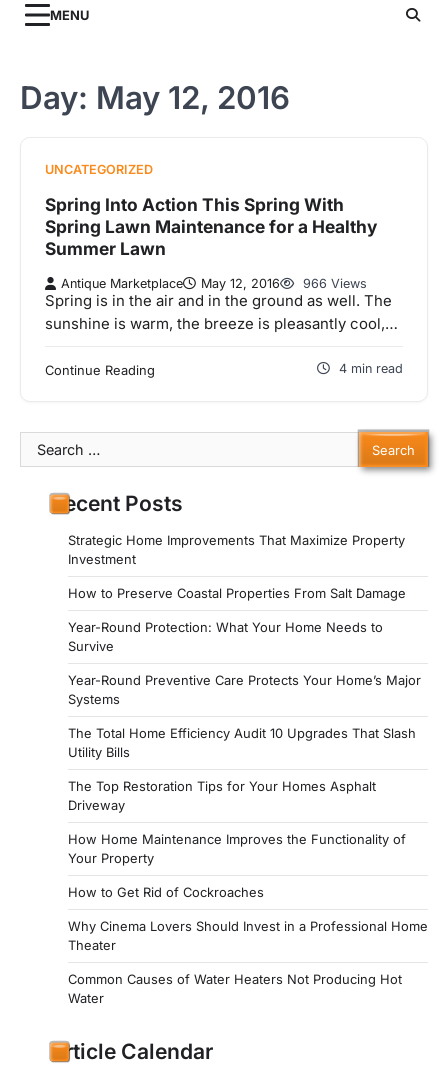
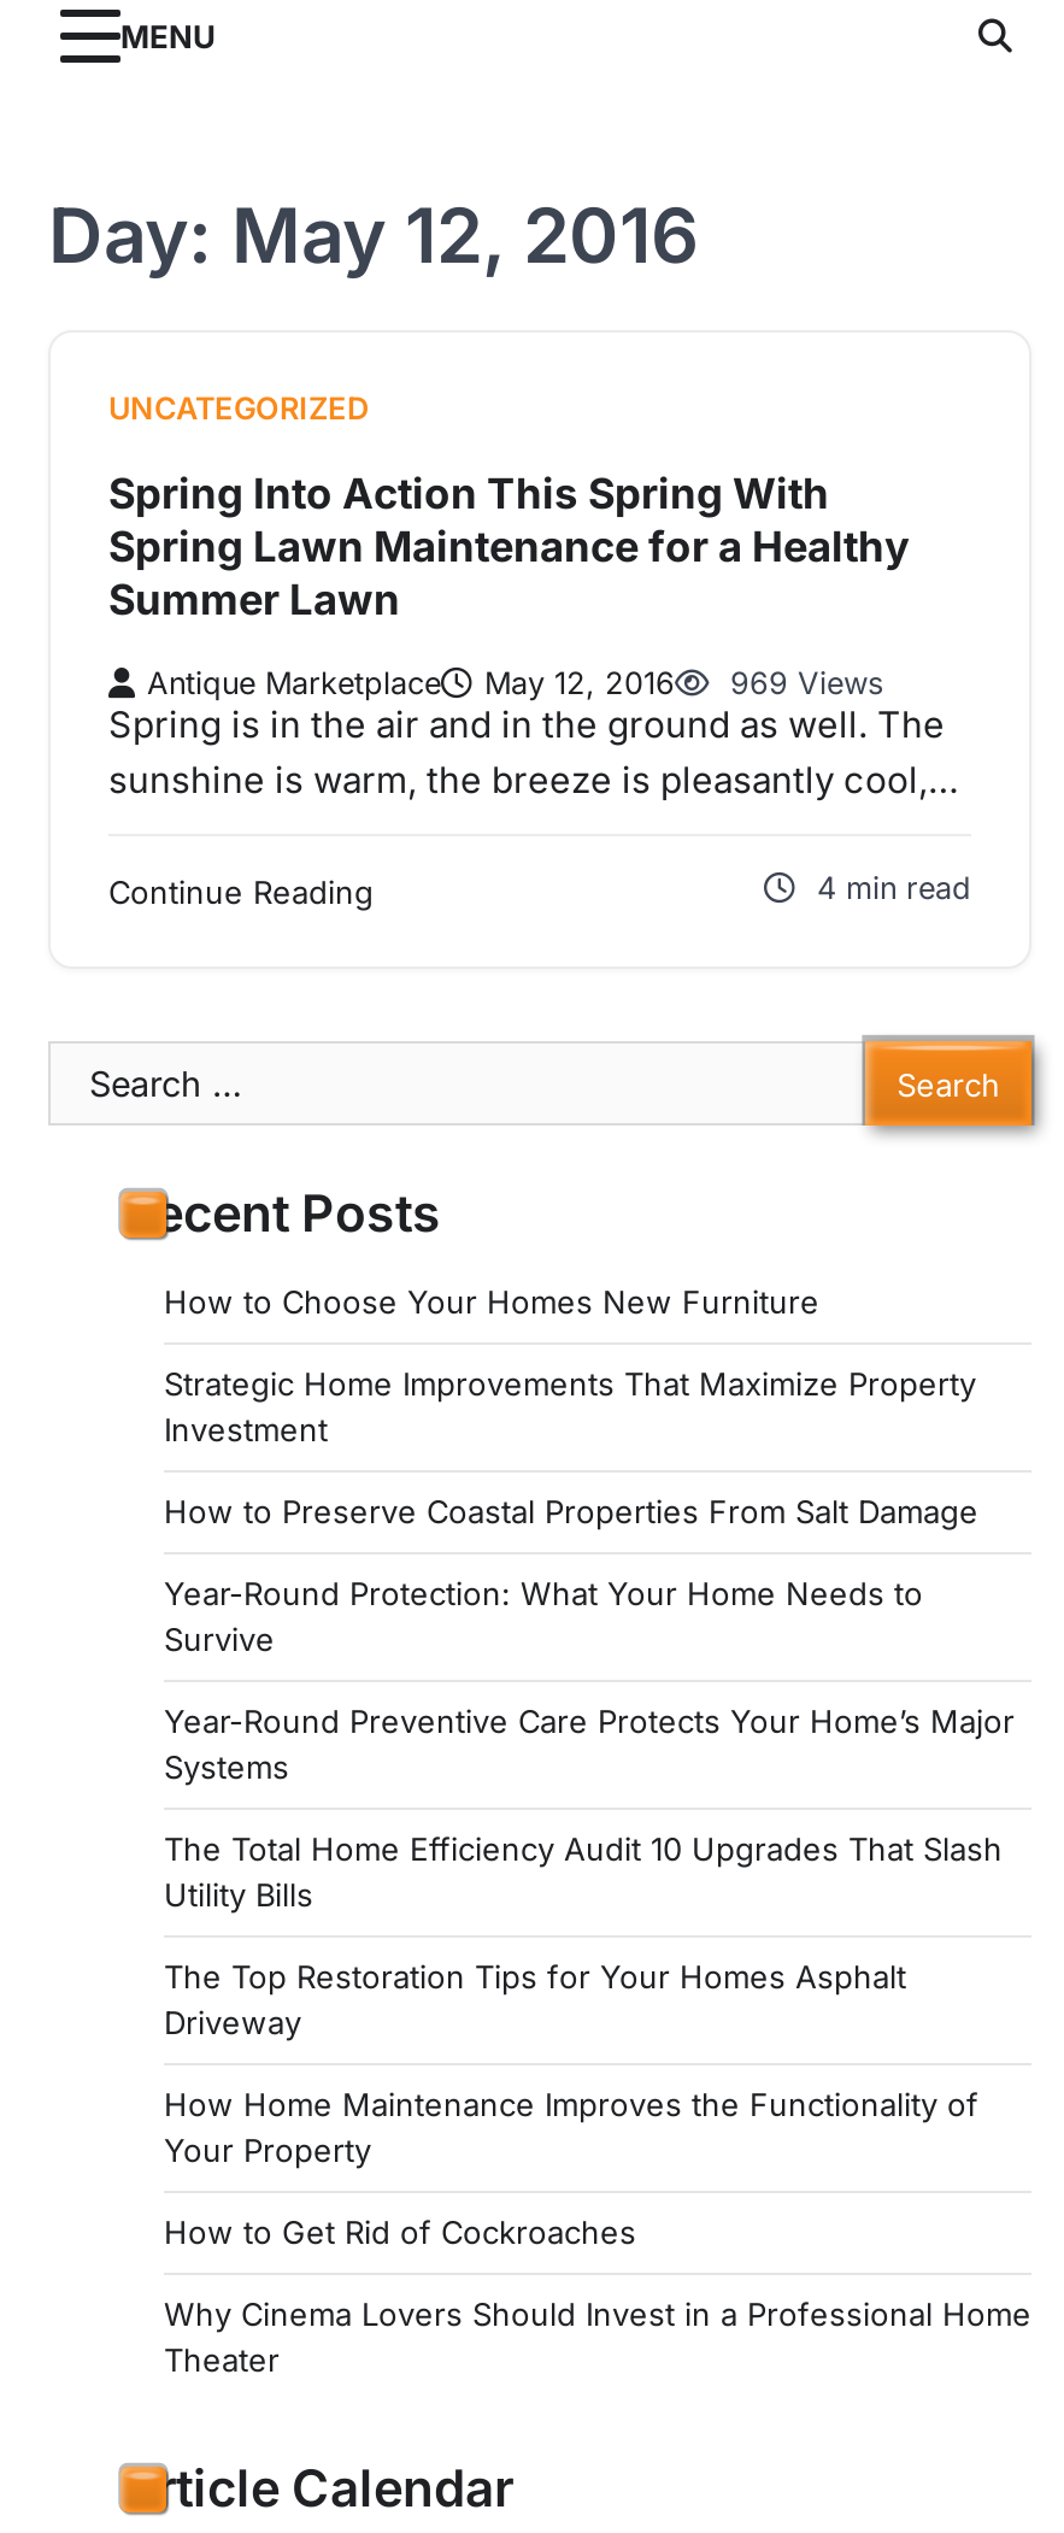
- Antique Marketplace May 12, 2016 966 Views
+ Antique Marketplace May 12, 2016 969 Views

+ How to Choose Your Homes New Furniture

moved down: Strategic Home Improvements That Maximize Property | Investment | How to Preserve Coastal Properties From Salt Damage | ... | Why Cinema Lovers Should Invest in a Professional Home | Theater

- Common Causes of Water Heaters Not Producing Hot
- Water
